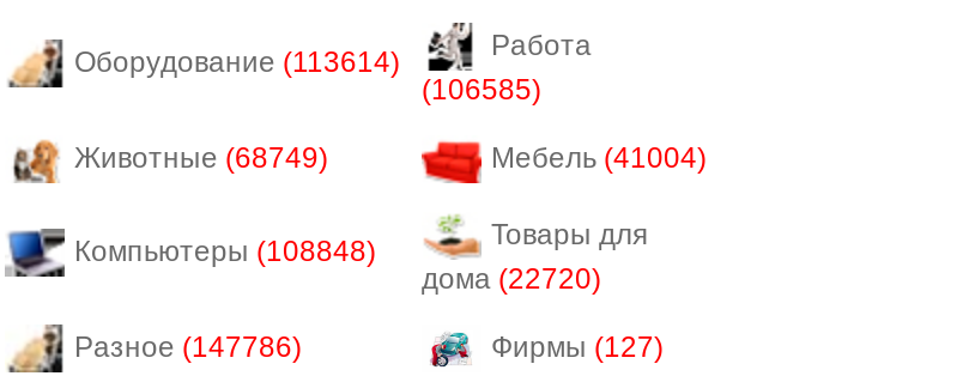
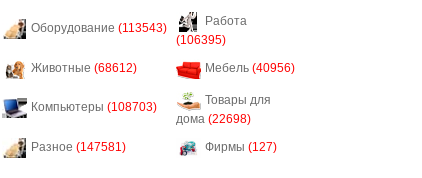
- Оборудование (113614)
+ Оборудование (113543)

- (106585)
+ (106395)

- Животные (68749)
+ Животные (68612)

- Мебель (41004)
+ Мебель (40956)

- Компьютеры (108848)
+ Компьютеры (108703)

- дома (22720)
+ дома (22698)

- Разное (147786)
+ Разное (147581)
